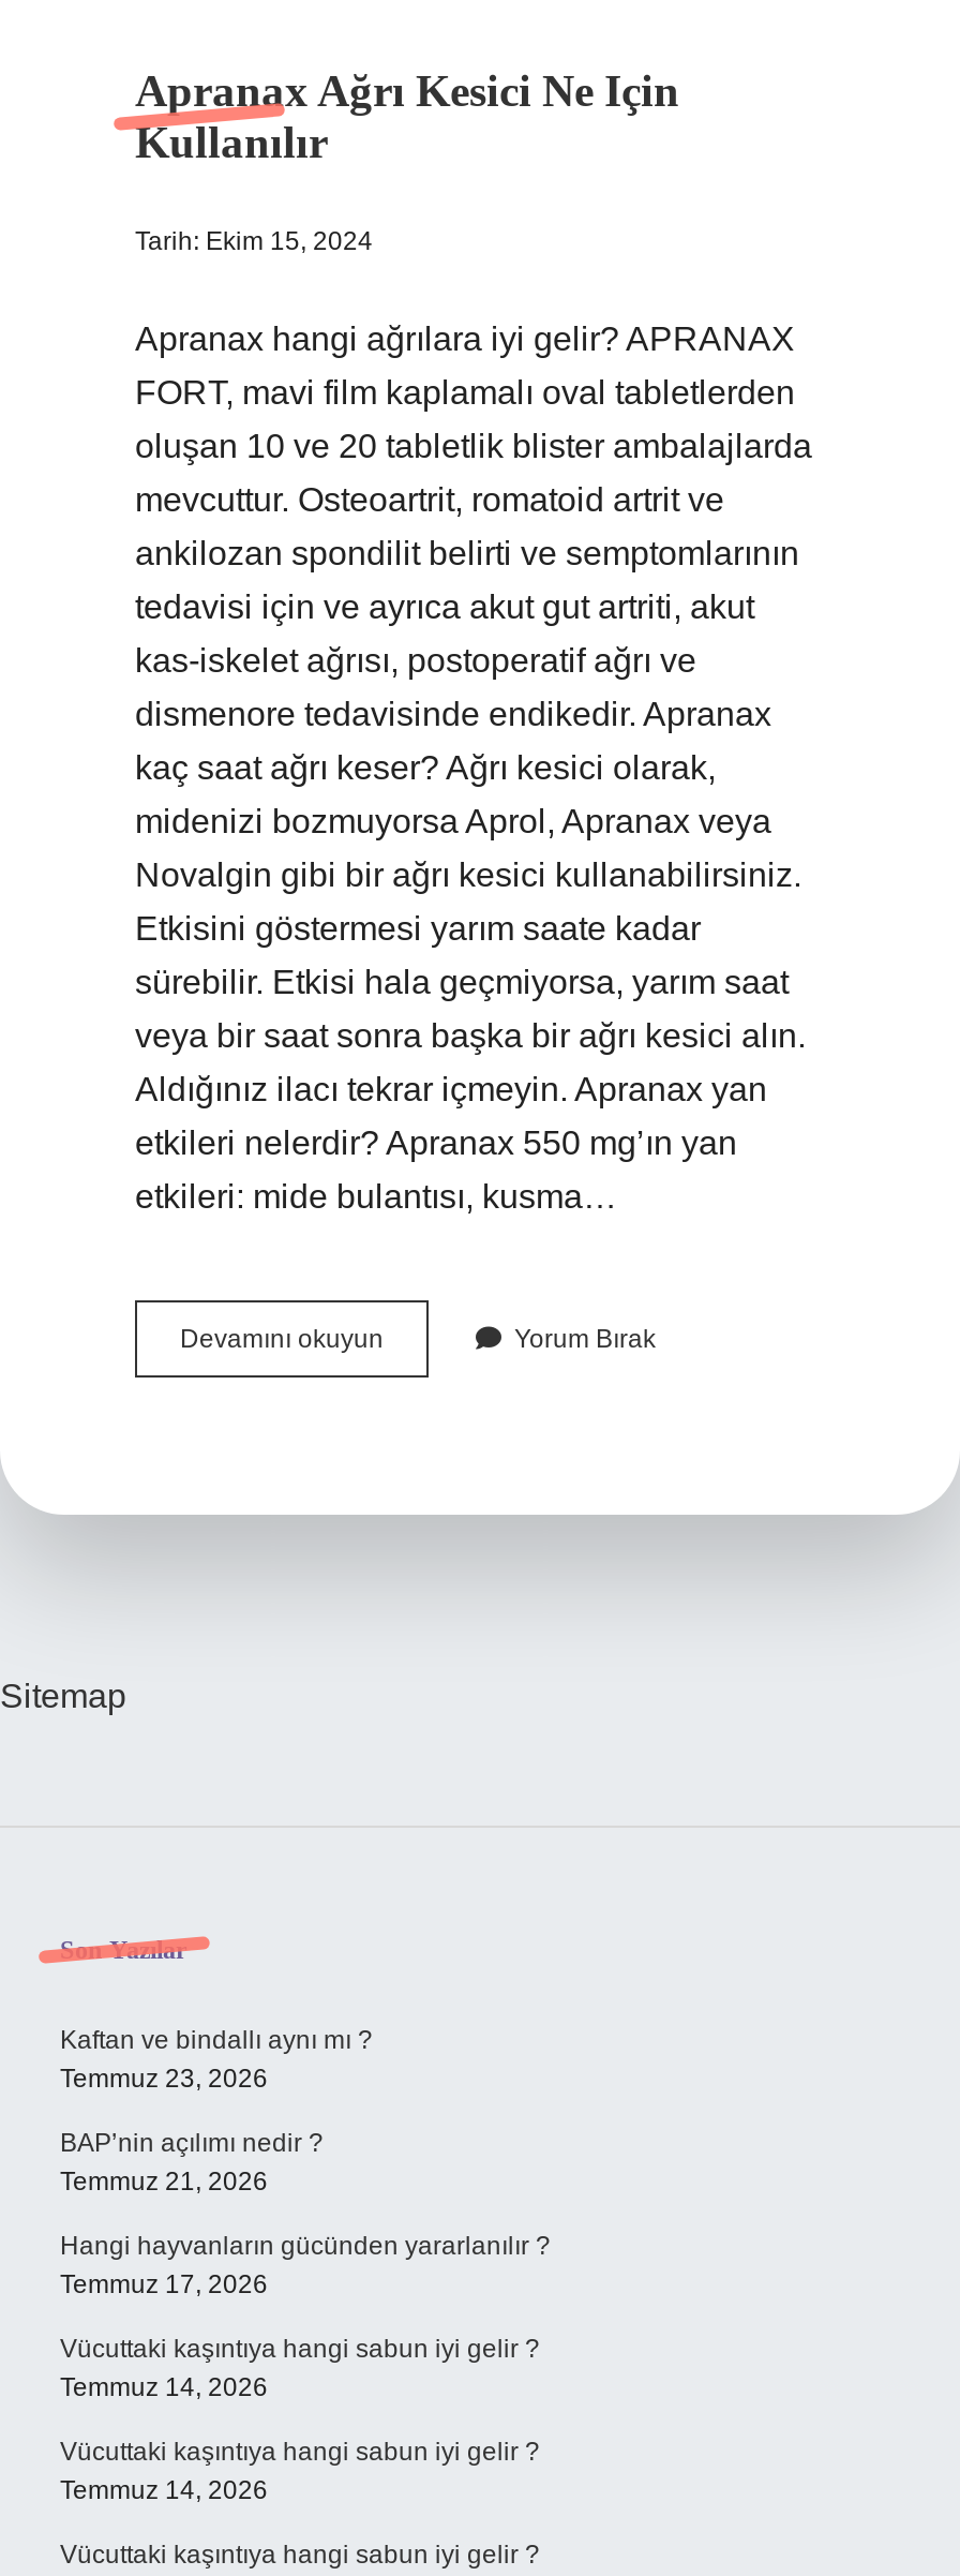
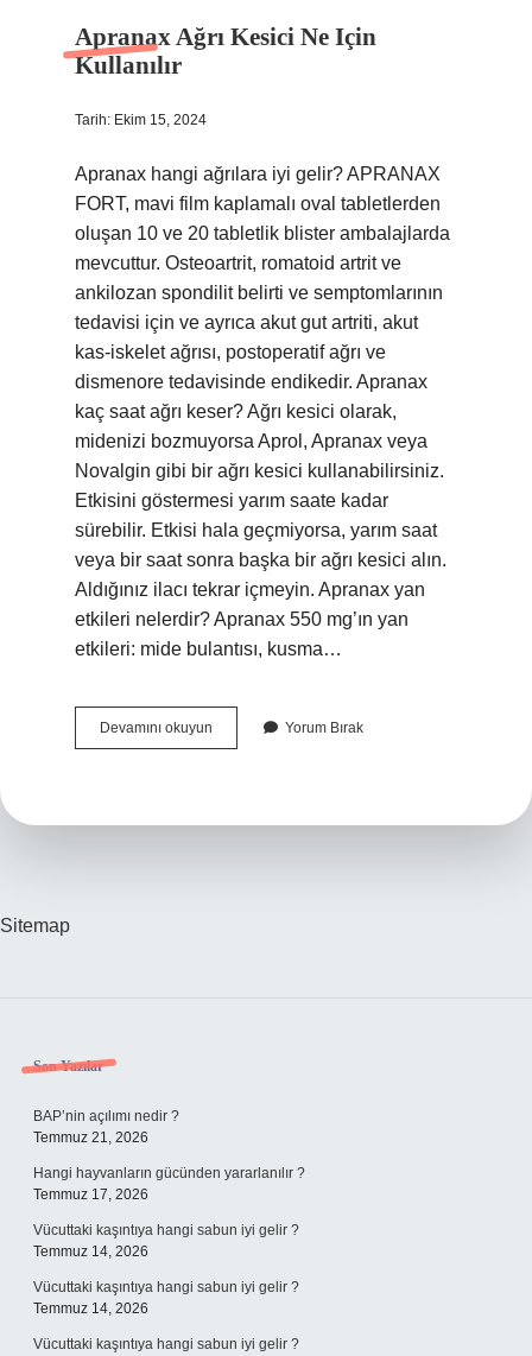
- Kaftan ve bindallı aynı mı ?
- Temmuz 23, 2026
